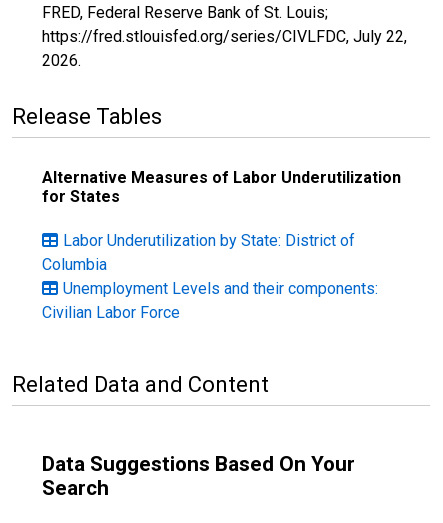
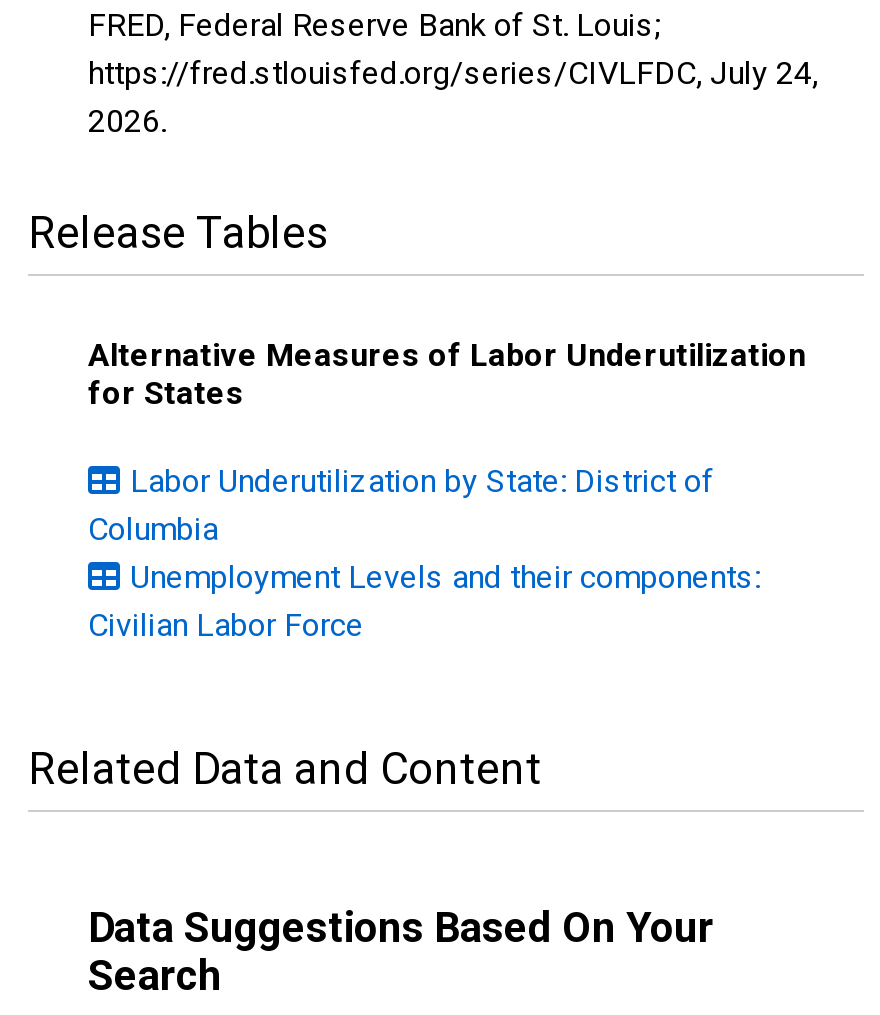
- https://fred.stlouisfed.org/series/CIVLFDC, July 22,
+ https://fred.stlouisfed.org/series/CIVLFDC, July 24,
